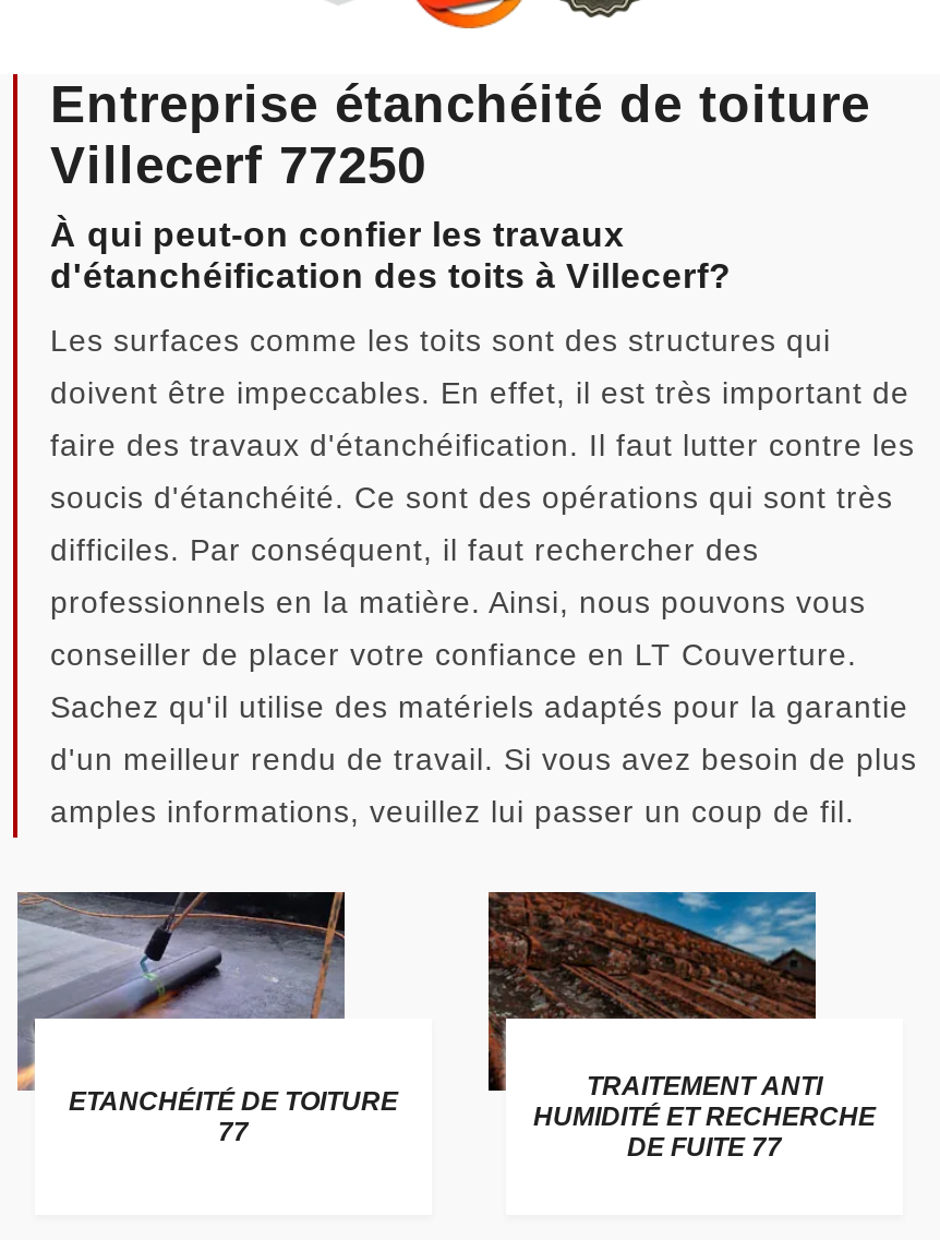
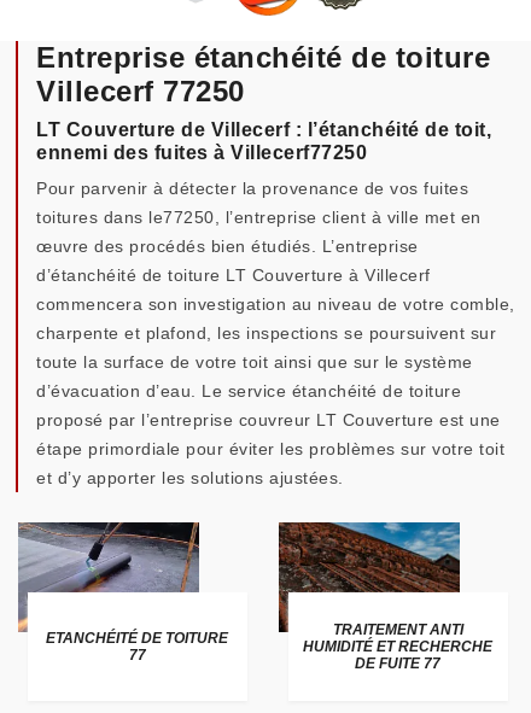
- À qui peut-on confier les travaux
- d'étanchéification des toits à Villecerf?
- Les surfaces comme les toits sont des structures qui
- doivent être impeccables. En effet, il est très important de
- faire des travaux d'étanchéification. Il faut lutter contre les
- soucis d'étanchéité. Ce sont des opérations qui sont très
- difficiles. Par conséquent, il faut rechercher des
- professionnels en la matière. Ainsi, nous pouvons vous
- conseiller de placer votre confiance en LT Couverture.
- Sachez qu'il utilise des matériels adaptés pour la garantie
- d'un meilleur rendu de travail. Si vous avez besoin de plus
- amples informations, veuillez lui passer un coup de fil.
+ LT Couverture de Villecerf : l’étanchéité de toit,
+ ennemi des fuites à Villecerf77250
+ Pour parvenir à détecter la provenance de vos fuites
+ toitures dans le77250, l’entreprise client à ville met en
+ œuvre des procédés bien étudiés. L’entreprise
+ d’étanchéité de toiture LT Couverture à Villecerf
+ commencera son investigation au niveau de votre comble,
+ charpente et plafond, les inspections se poursuivent sur
+ toute la surface de votre toit ainsi que sur le système
+ d’évacuation d’eau. Le service étanchéité de toiture
+ proposé par l’entreprise couvreur LT Couverture est une
+ étape primordiale pour éviter les problèmes sur votre toit
+ et d’y apporter les solutions ajustées.
